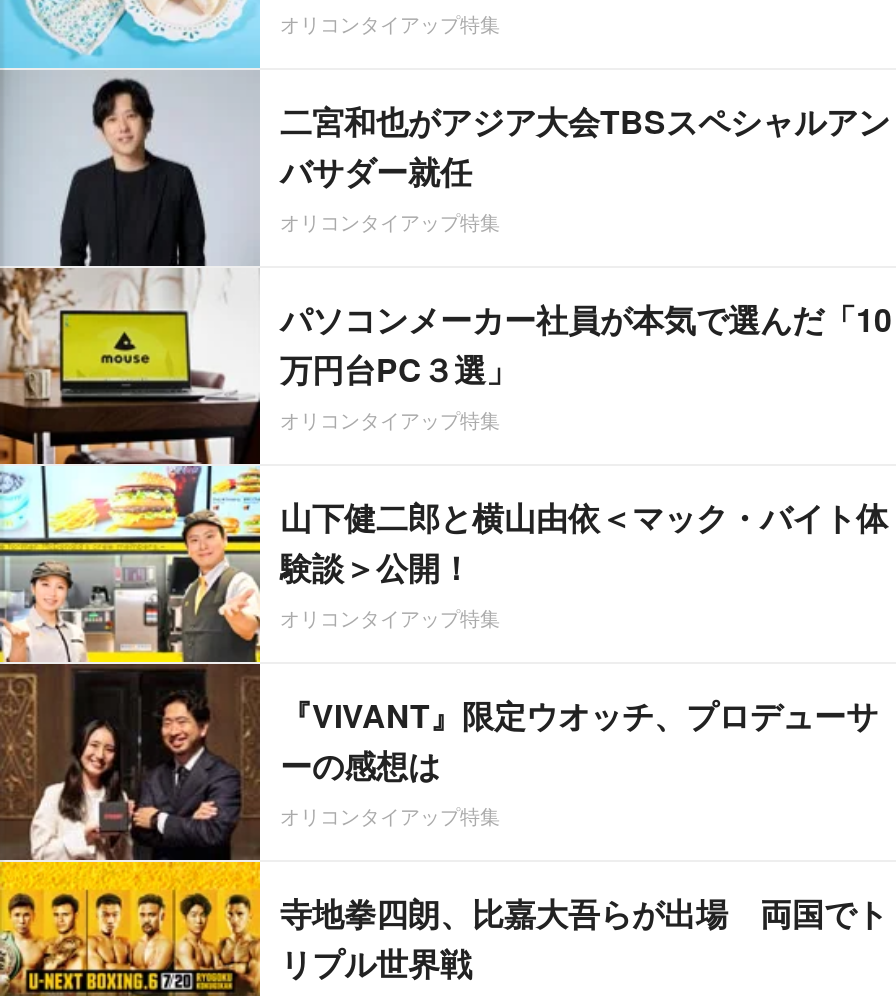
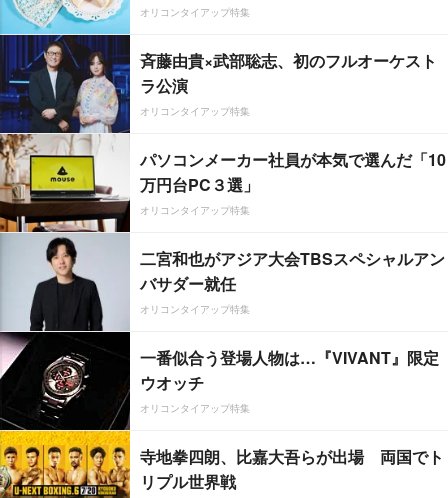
+ 斉藤由貴×武部聡志、初のフルオーケスト
+ ラ公演

- [image]
+ [image]

moved down: 二宮和也がアジア大会TBSスペシャルアン | バサダー就任

- [image]
- 『VIVANT』限定ウオッチ、プロデューサ
- ーの感想は
+ [image]
+ 一番似合う登場人物は…『VIVANT』限定
+ ウオッチ

- 山下健二郎と横山由依＜マック・バイト体
- 験談＞公開！
